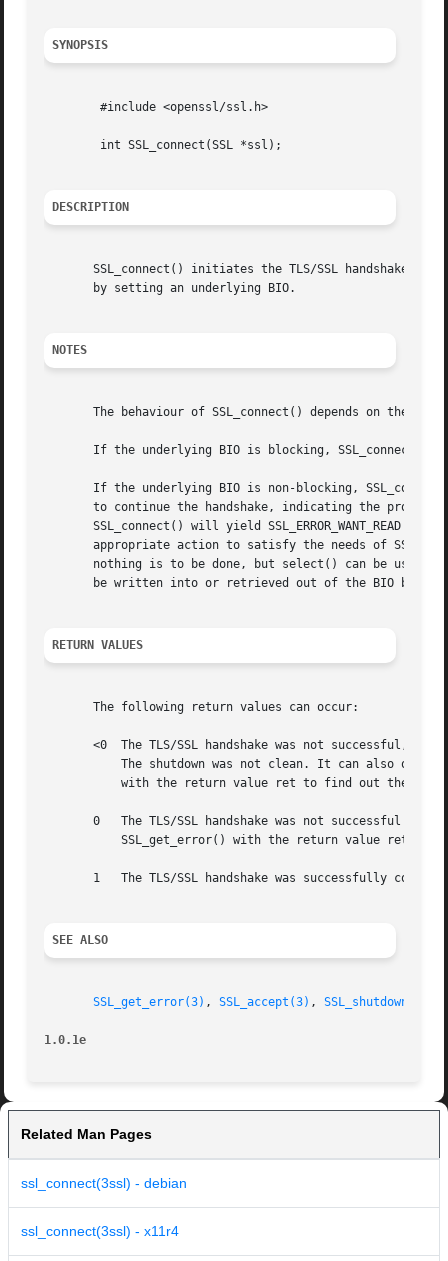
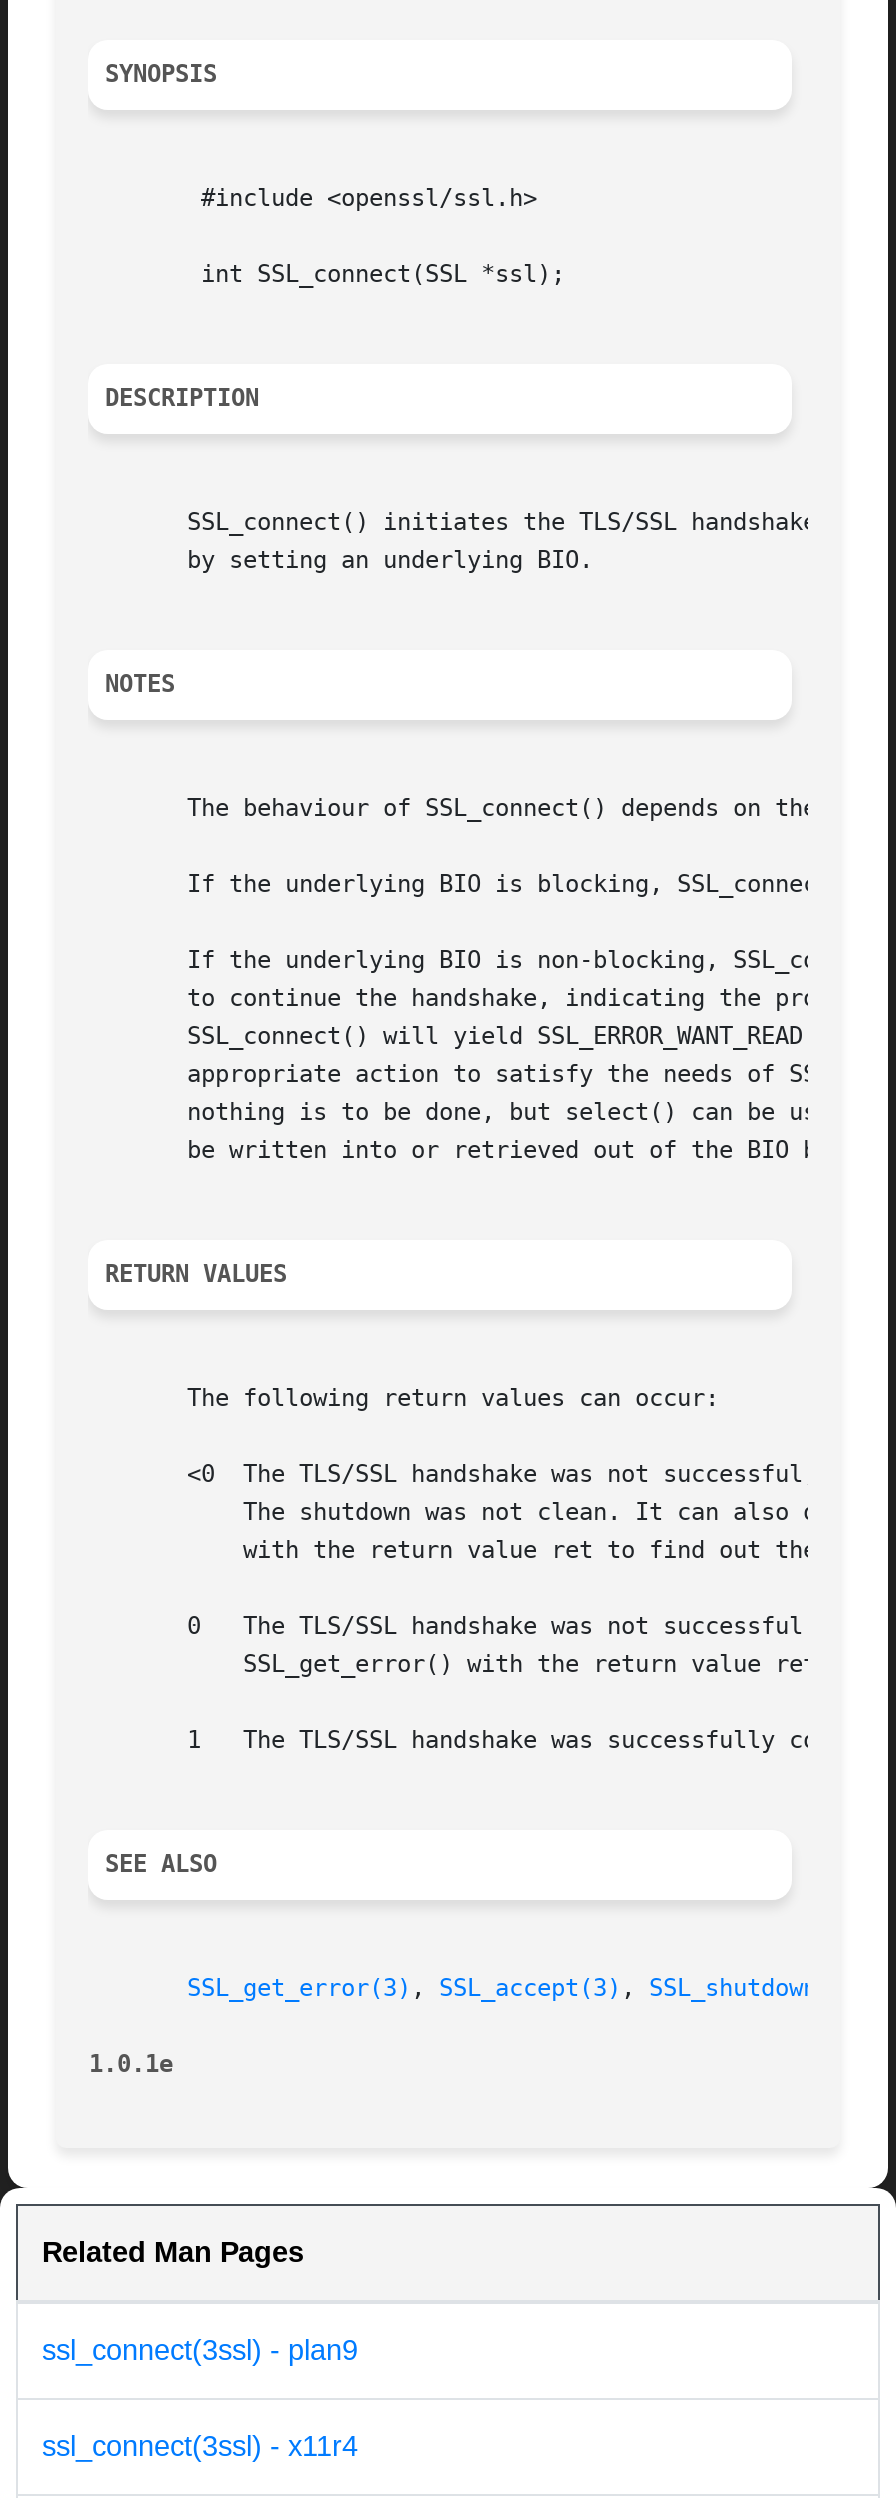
- ssl_connect(3ssl) - debian
+ ssl_connect(3ssl) - plan9
